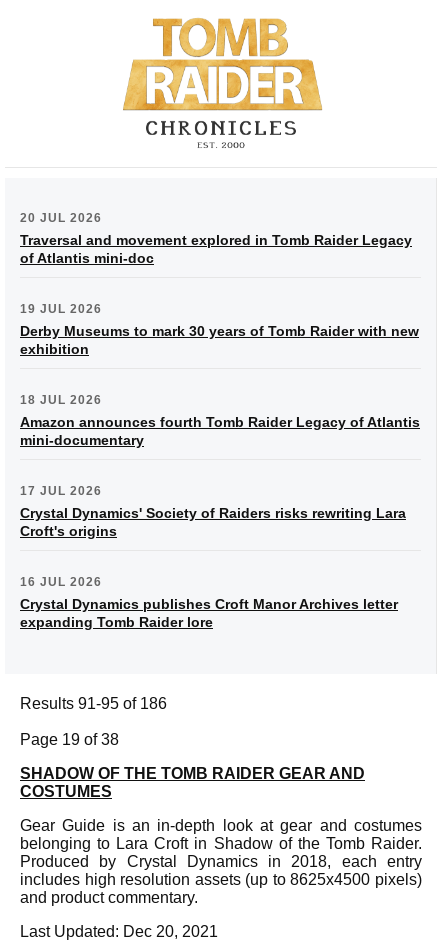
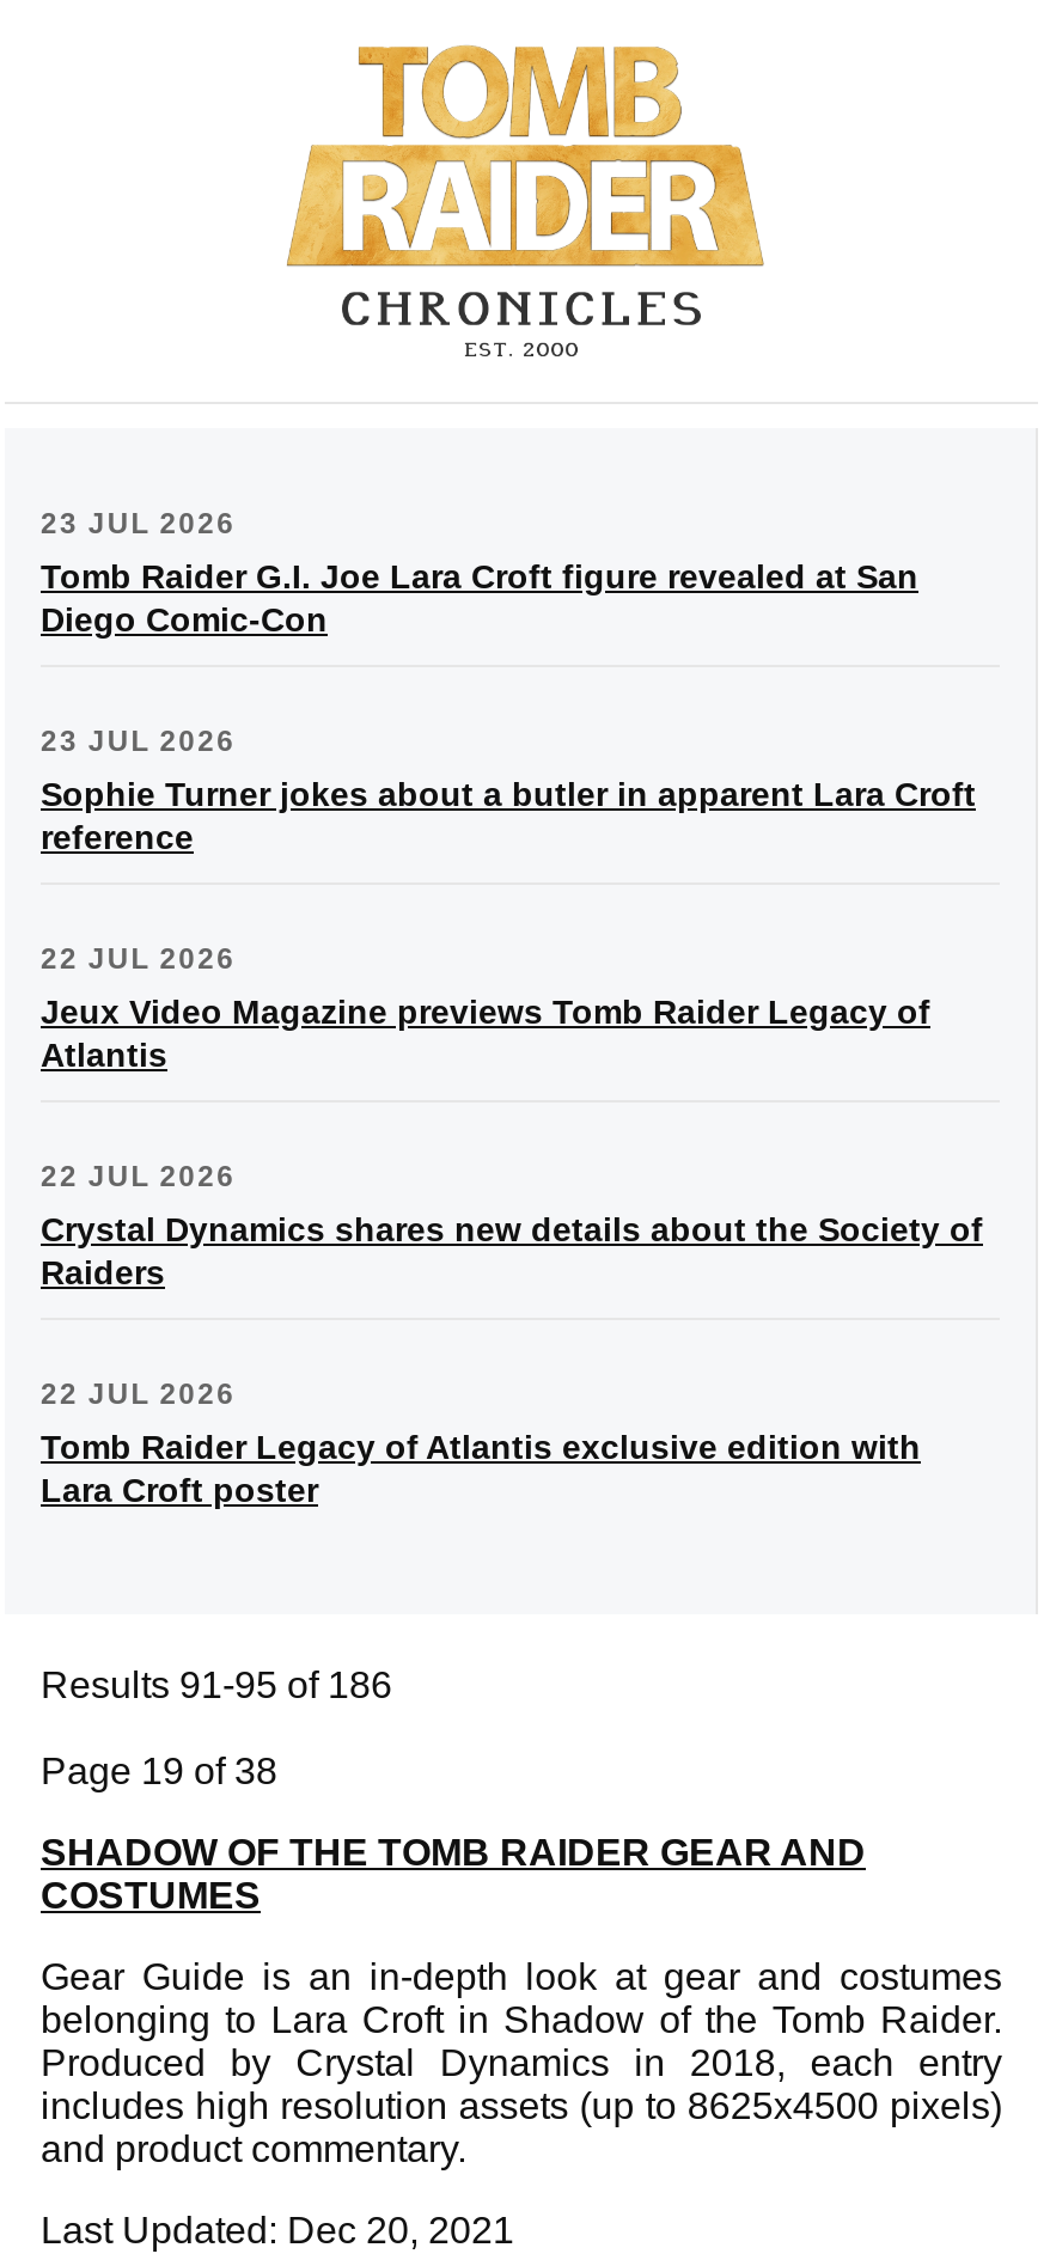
- 20 JUL 2026
- Traversal and movement explored in Tomb Raider Legacy
- of Atlantis mini-doc
+ 23 JUL 2026
+ Tomb Raider G.I. Joe Lara Croft figure revealed at San
+ Diego Comic-Con

- 19 JUL 2026
- Derby Museums to mark 30 years of Tomb Raider with new
- exhibition
+ 23 JUL 2026
+ Sophie Turner jokes about a butler in apparent Lara Croft
+ reference

- 18 JUL 2026
- Amazon announces fourth Tomb Raider Legacy of Atlantis
- mini-documentary
+ 22 JUL 2026
+ Jeux Video Magazine previews Tomb Raider Legacy of
+ Atlantis

- 17 JUL 2026
- Crystal Dynamics' Society of Raiders risks rewriting Lara
- Croft's origins
+ 22 JUL 2026
+ Crystal Dynamics shares new details about the Society of
+ Raiders

- 16 JUL 2026
- Crystal Dynamics publishes Croft Manor Archives letter
- expanding Tomb Raider lore
+ 22 JUL 2026
+ Tomb Raider Legacy of Atlantis exclusive edition with
+ Lara Croft poster
